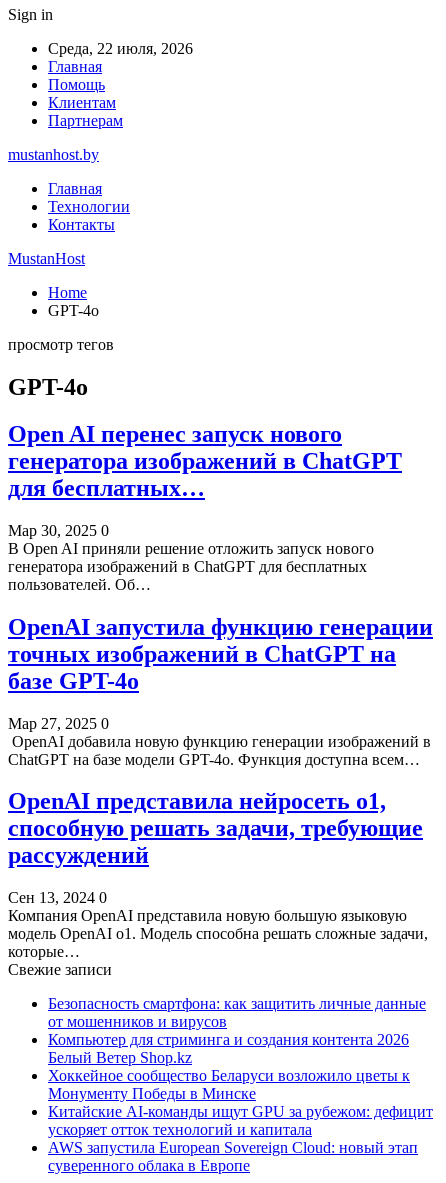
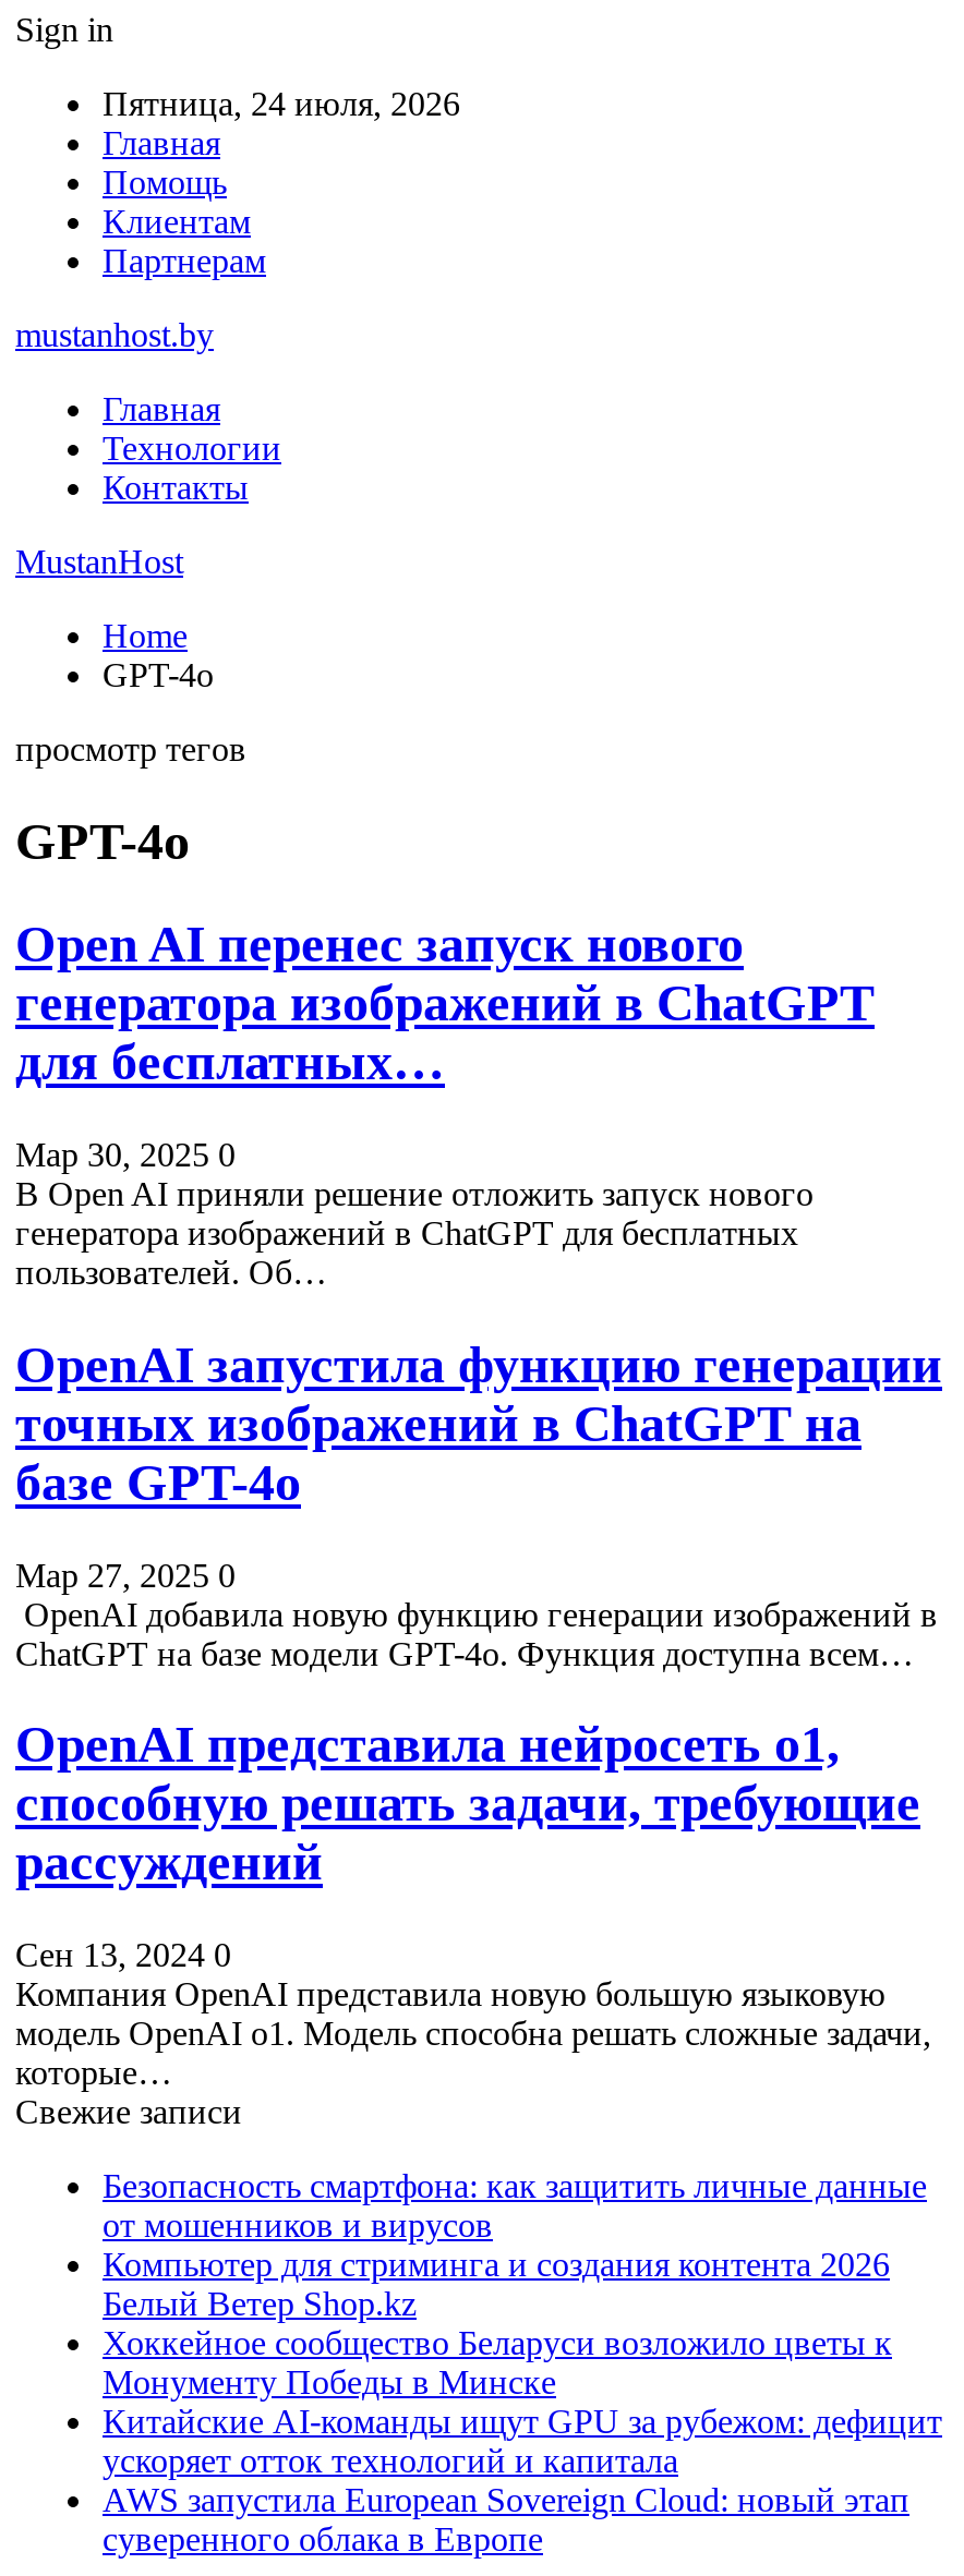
- Среда, 22 июля, 2026
+ Пятница, 24 июля, 2026
